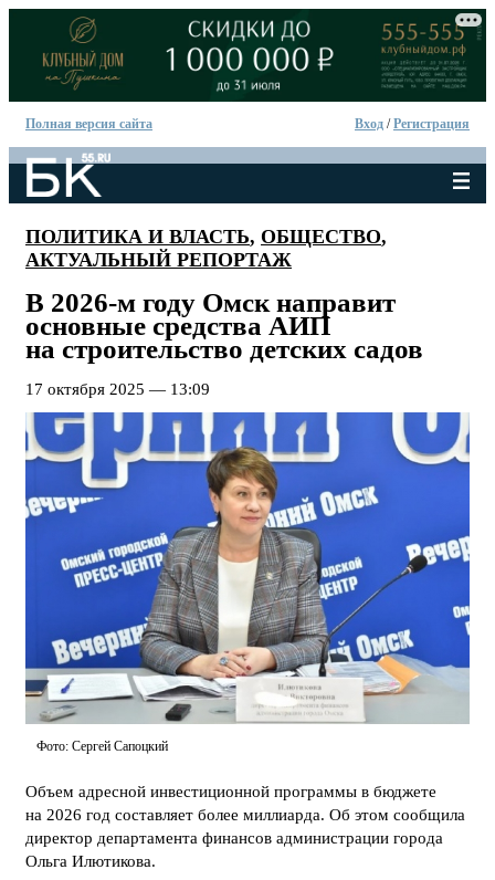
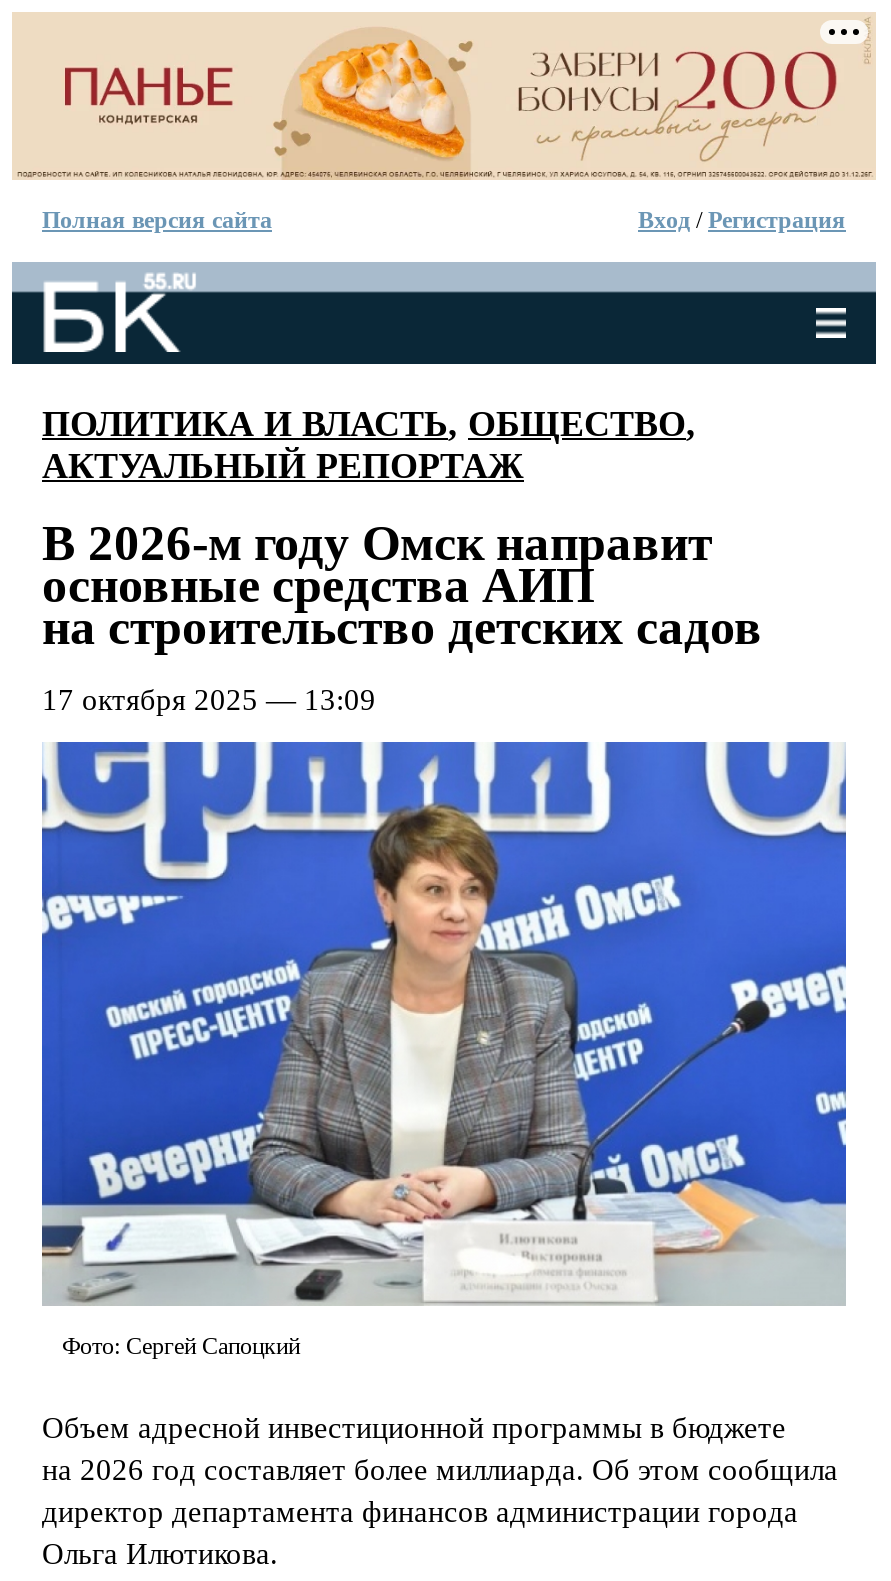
- [image]
+ [image]
